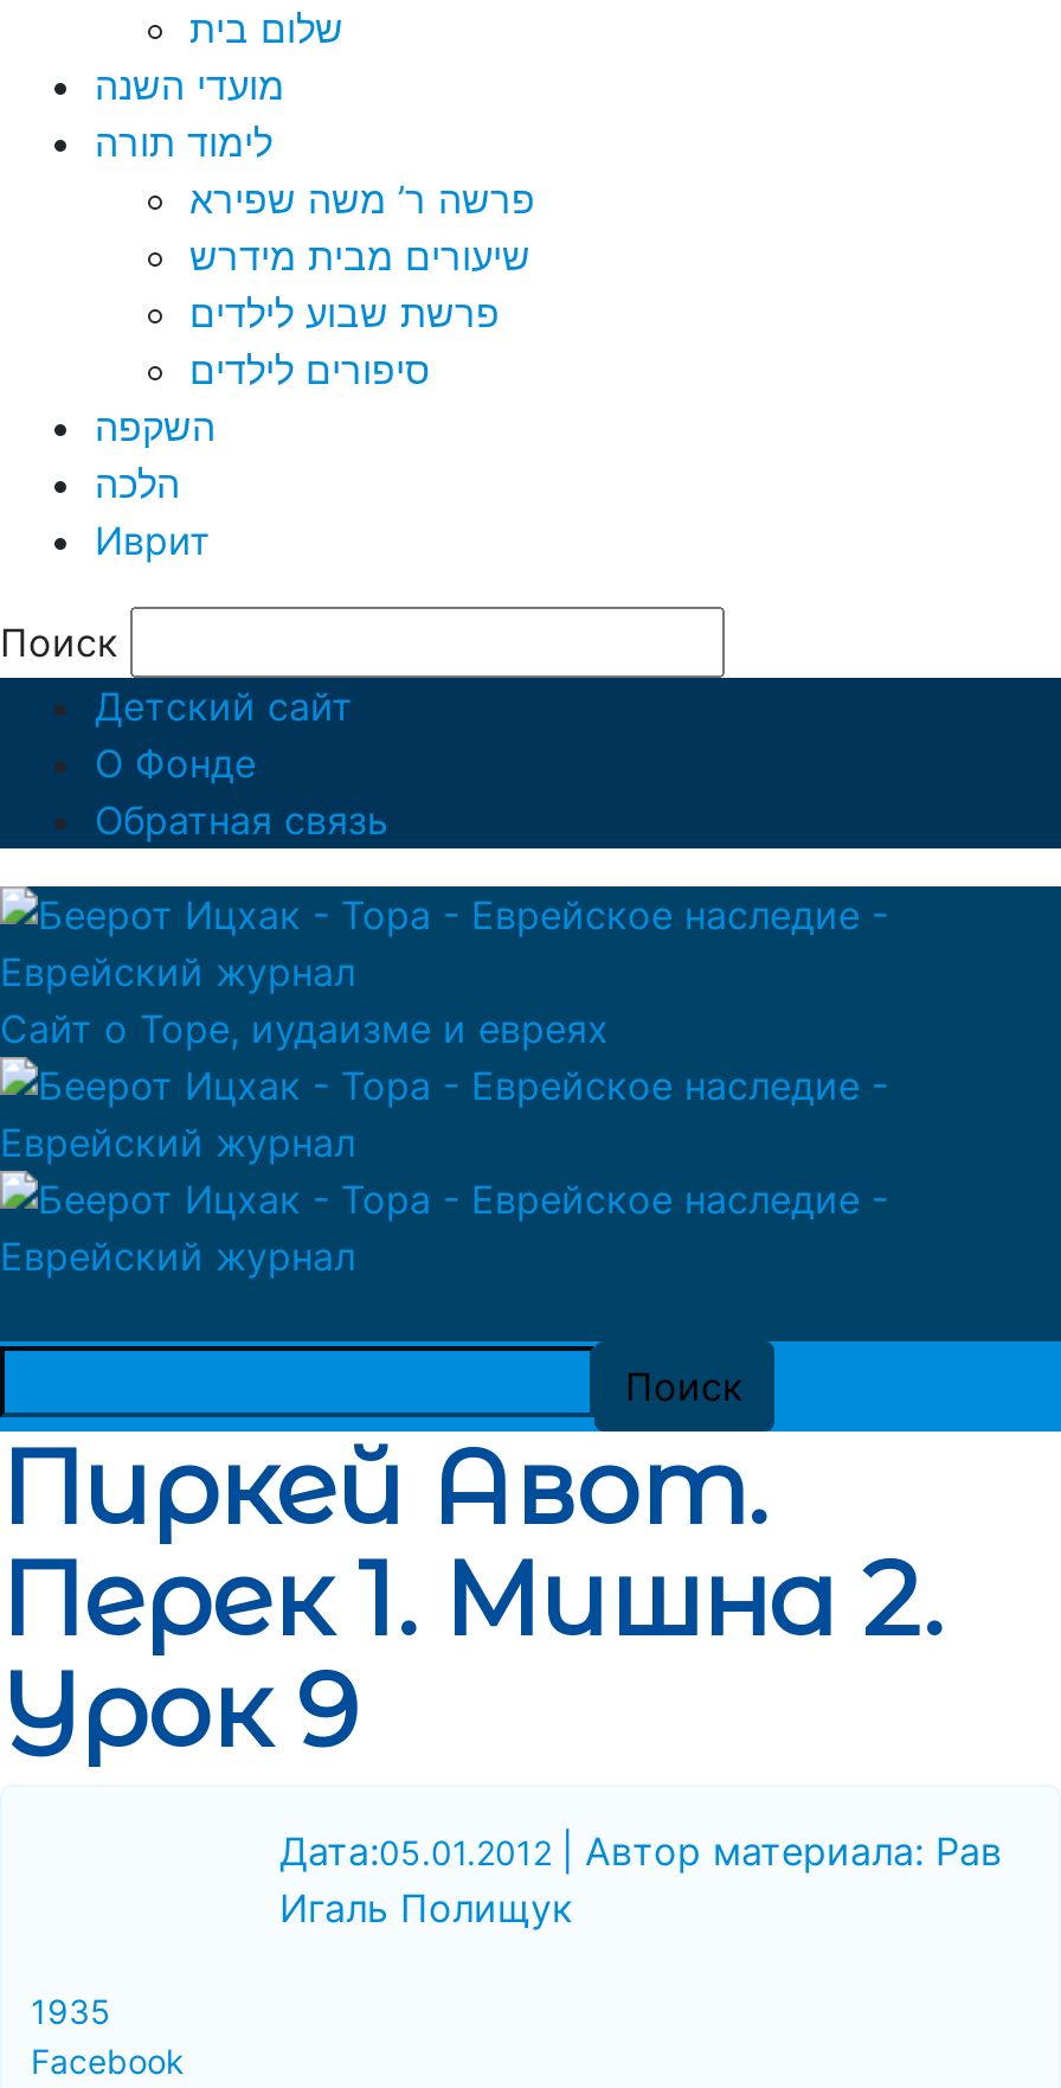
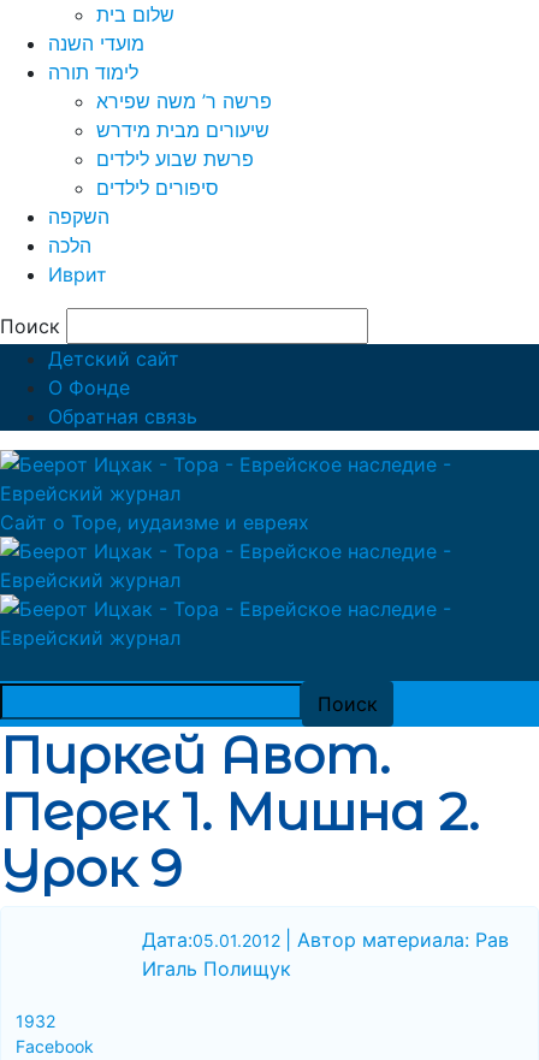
- 1935
+ 1932
